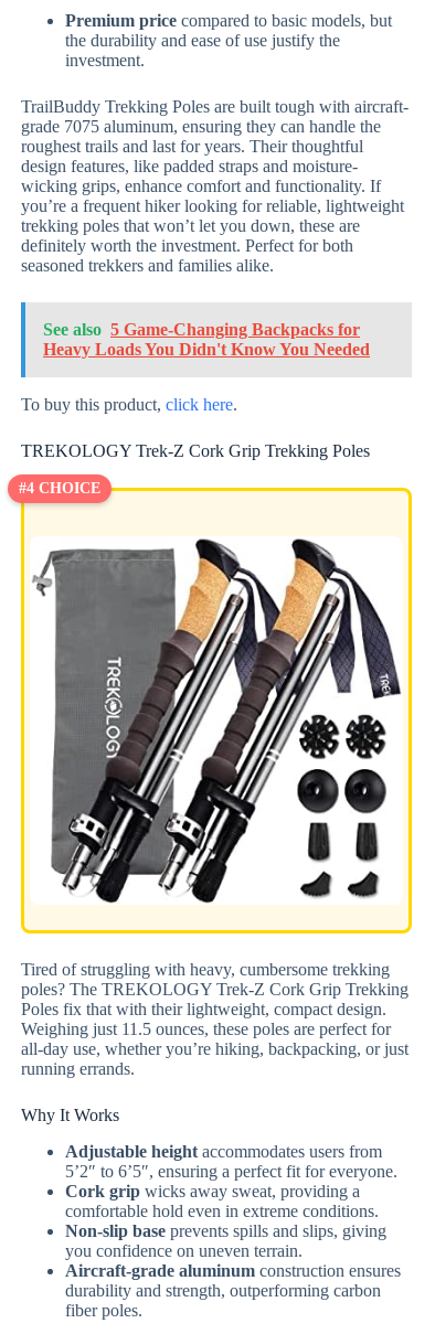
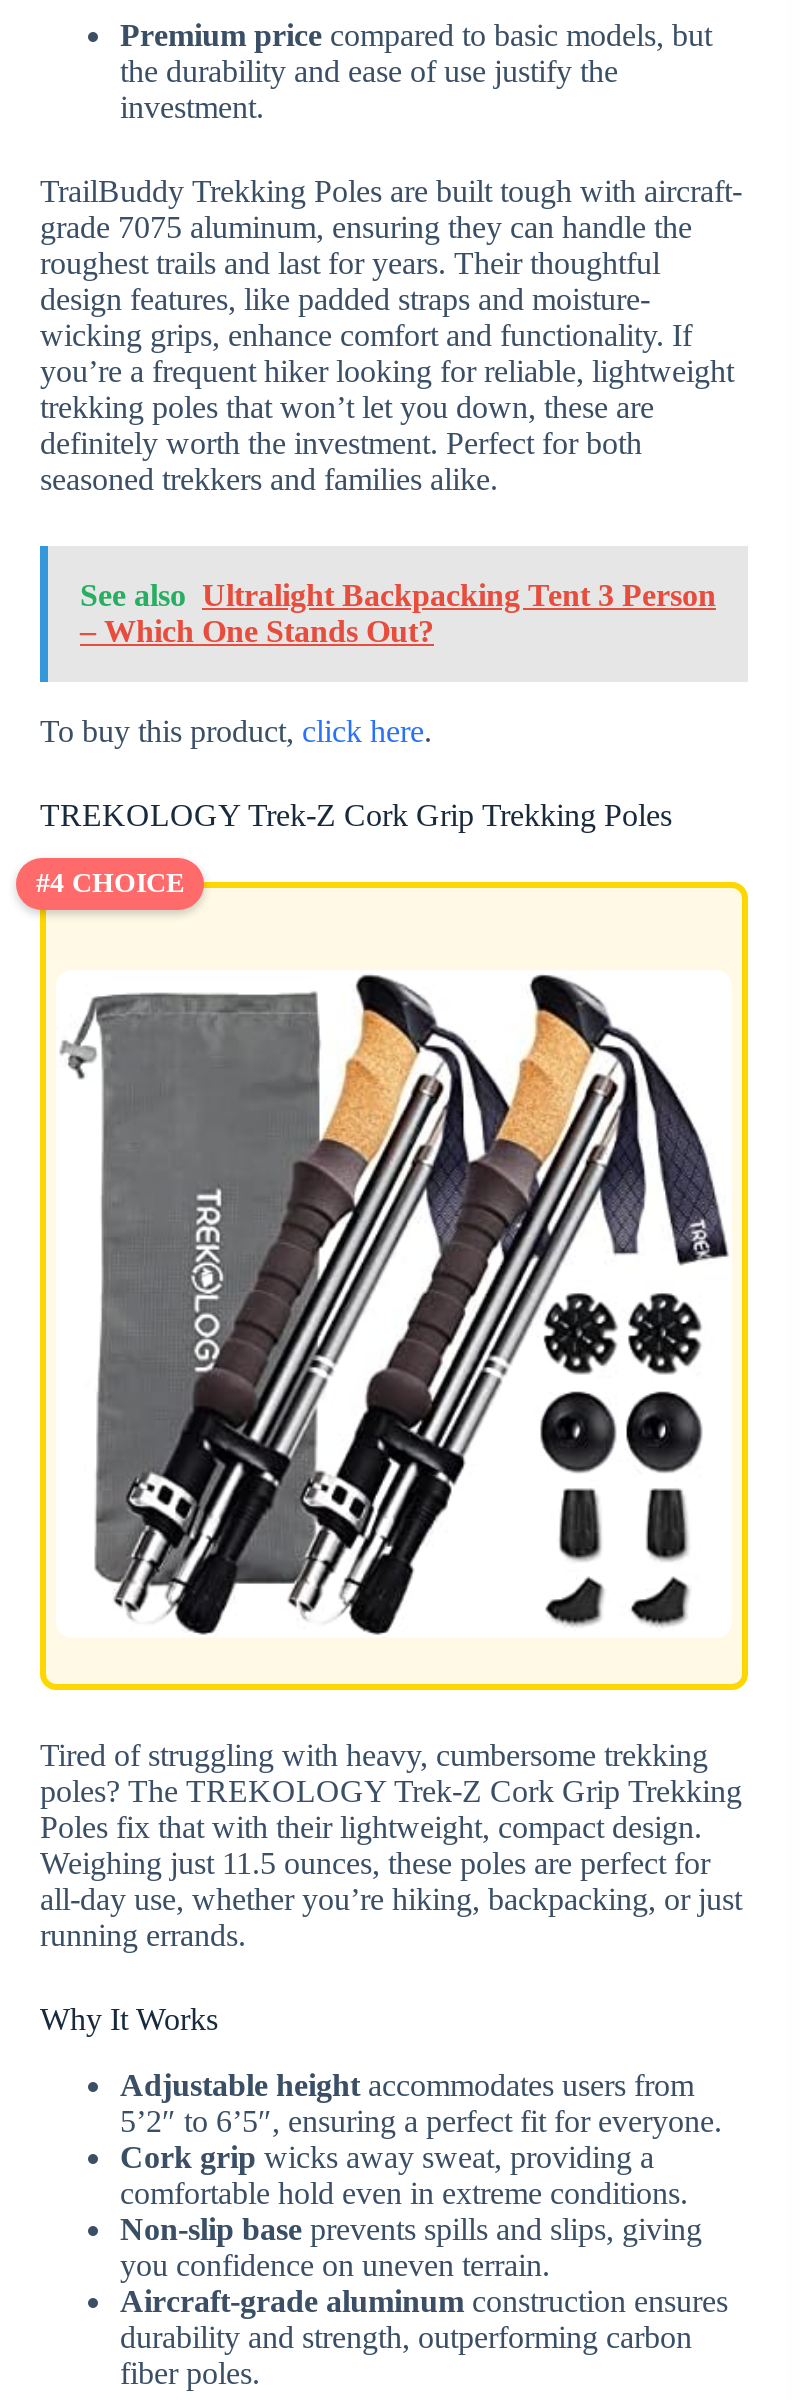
- See also 5 Game-Changing Backpacks for
- Heavy Loads You Didn't Know You Needed
+ See also Ultralight Backpacking Tent 3 Person
+ – Which One Stands Out?
